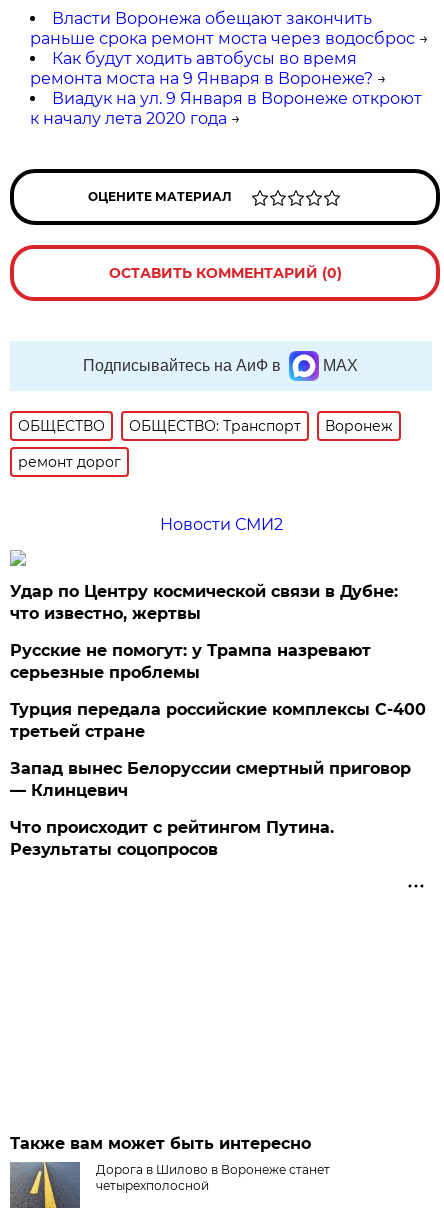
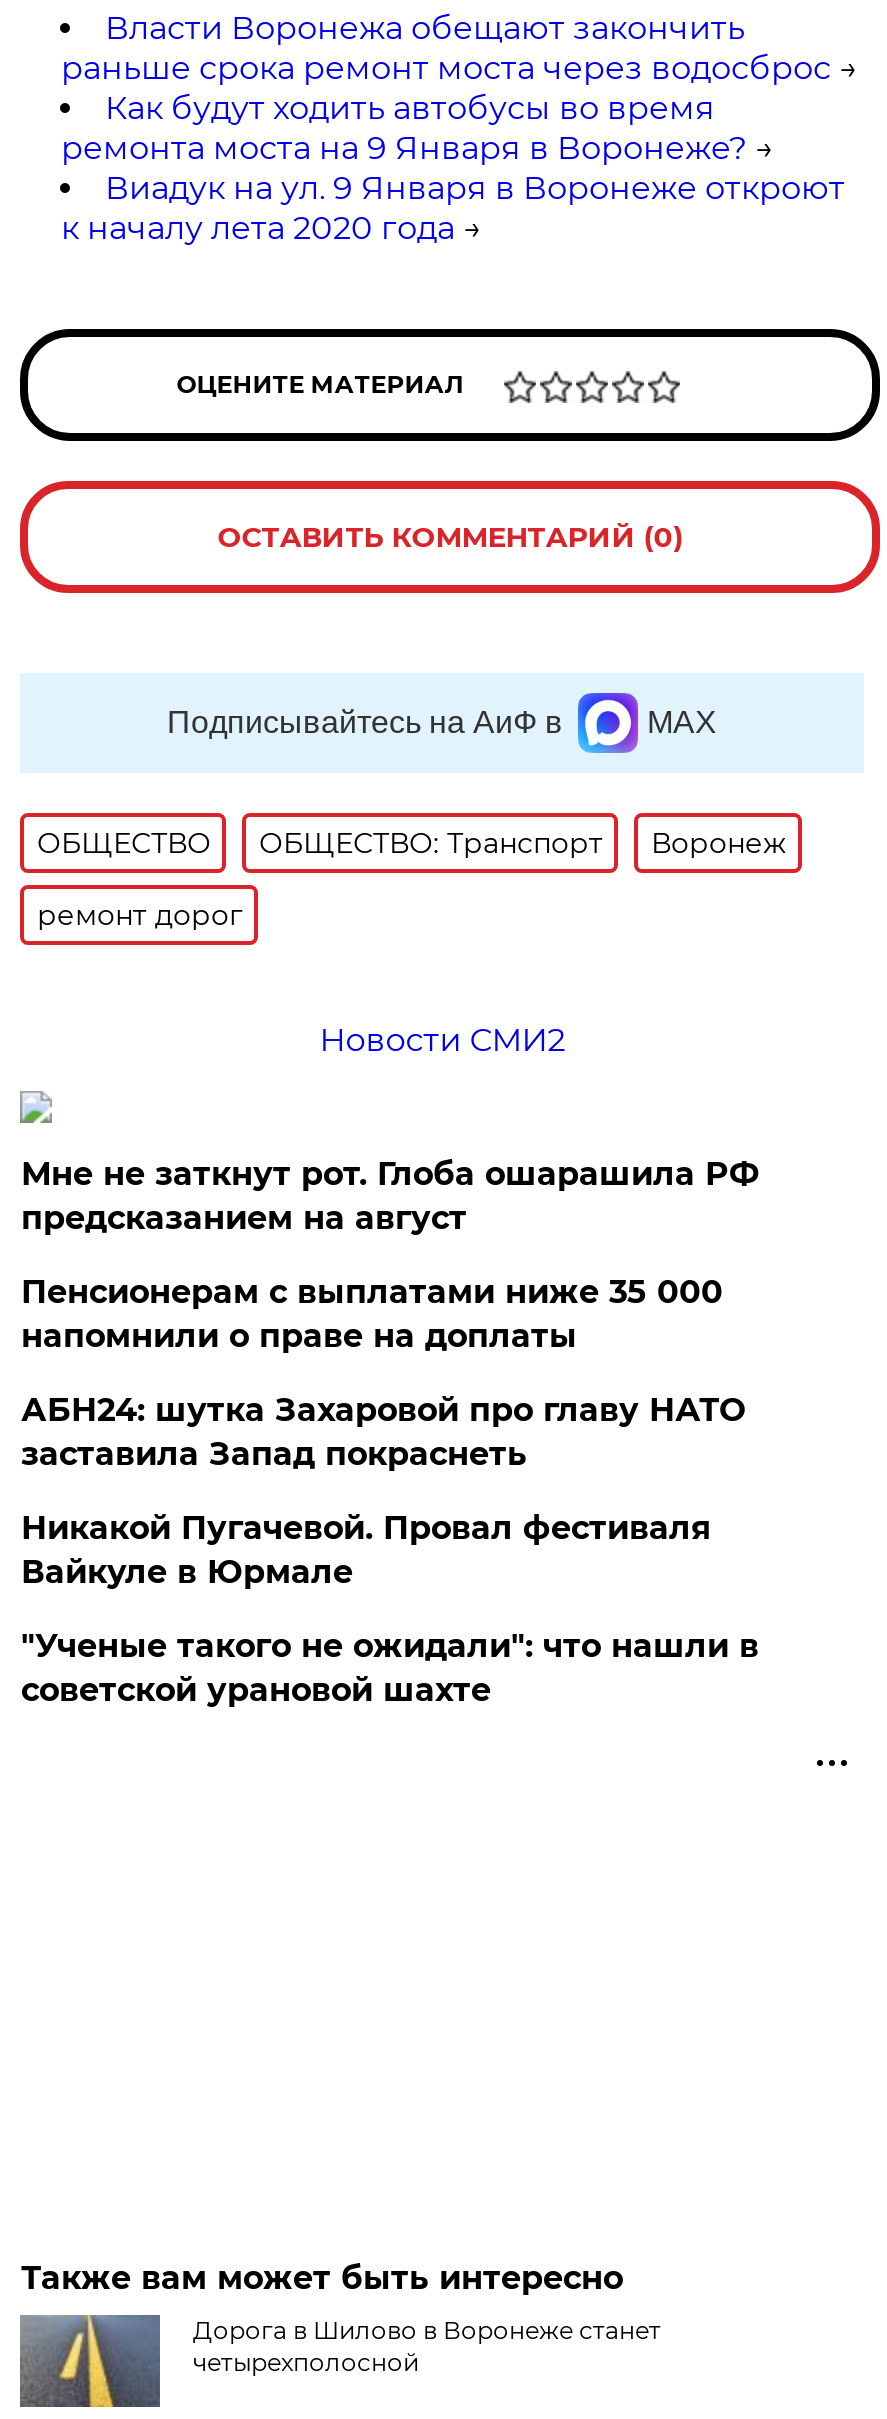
- Удар по Центру космической связи в Дубне:
- что известно, жертвы
+ Мне не заткнут рот. Глоба ошарашила РФ
+ предсказанием на август

- Русские не помогут: у Трампа назревают
- серьезные проблемы
+ Пенсионерам с выплатами ниже 35 000
+ напомнили о праве на доплаты

- Турция передала российские комплексы С-400
- третьей стране
+ АБН24: шутка Захаровой про главу НАТО
+ заставила Запад покраснеть

- Запад вынес Белоруссии смертный приговор
- — Клинцевич
+ Никакой Пугачевой. Провал фестиваля
+ Вайкуле в Юрмале

- Что происходит с рейтингом Путина.
- Результаты соцопросов
+ "Ученые такого не ожидали": что нашли в
+ советской урановой шахте
